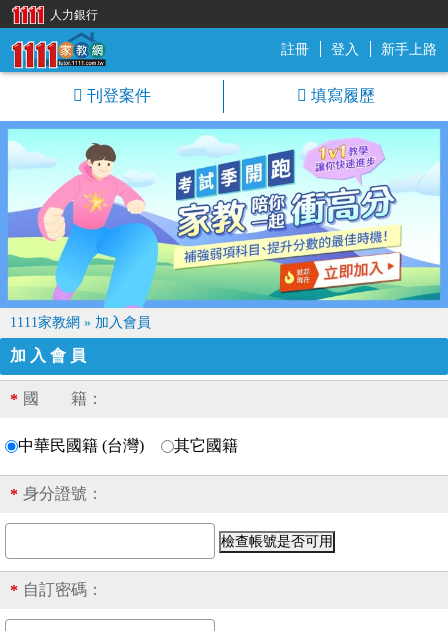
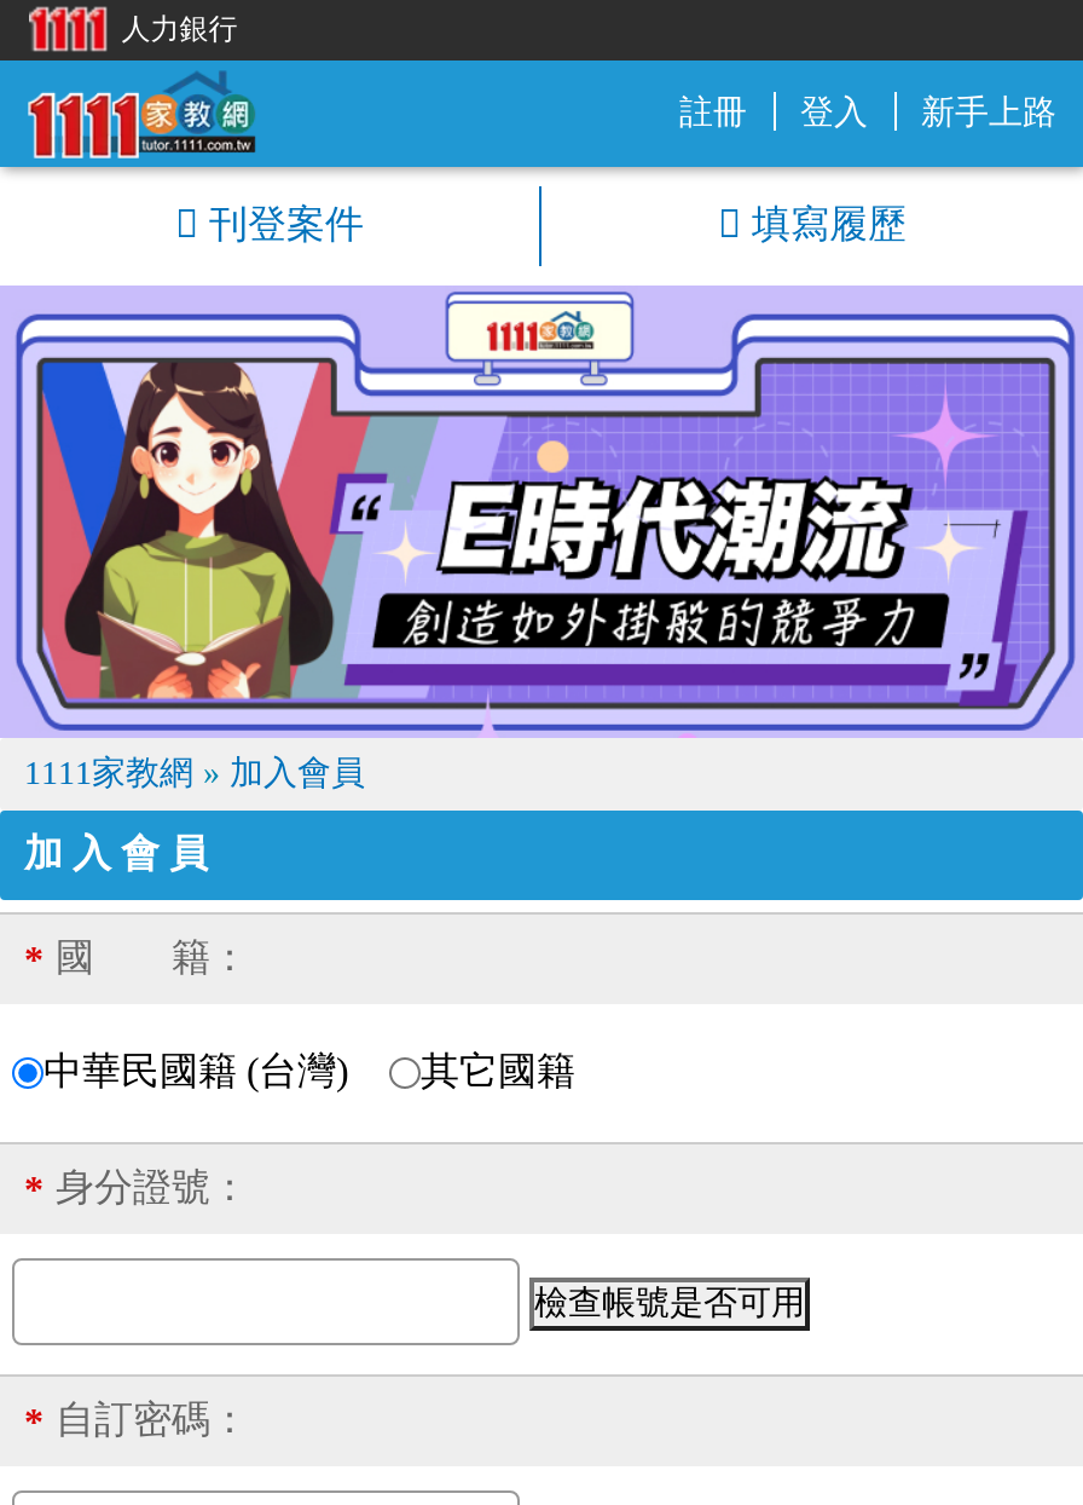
- [image]
+ [image]
